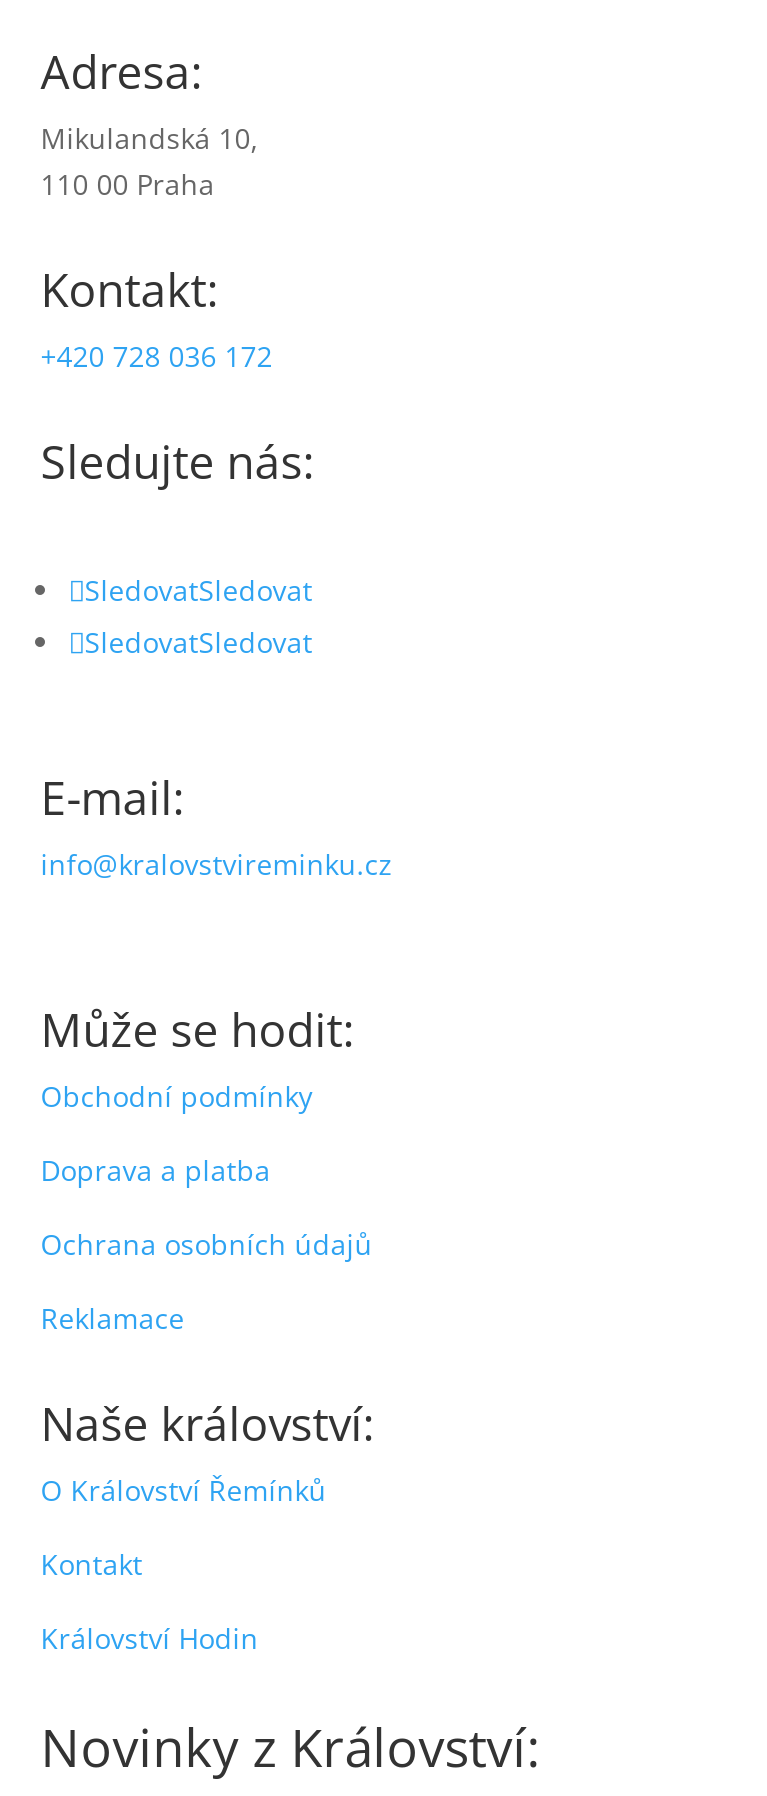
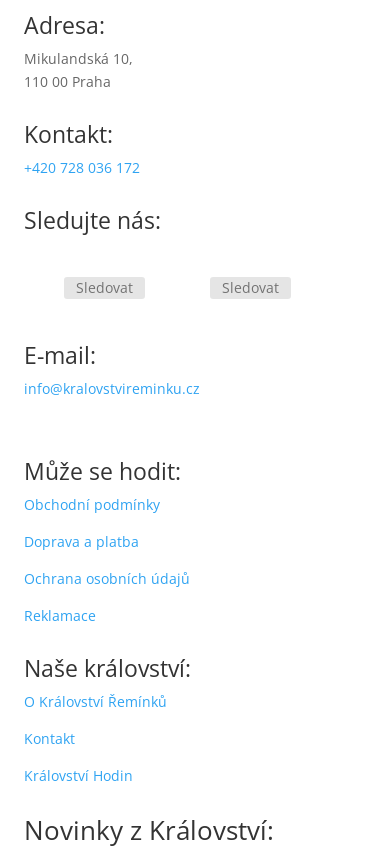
- SledovatSledovat
- SledovatSledovat
+ Sledovat
+ Sledovat
